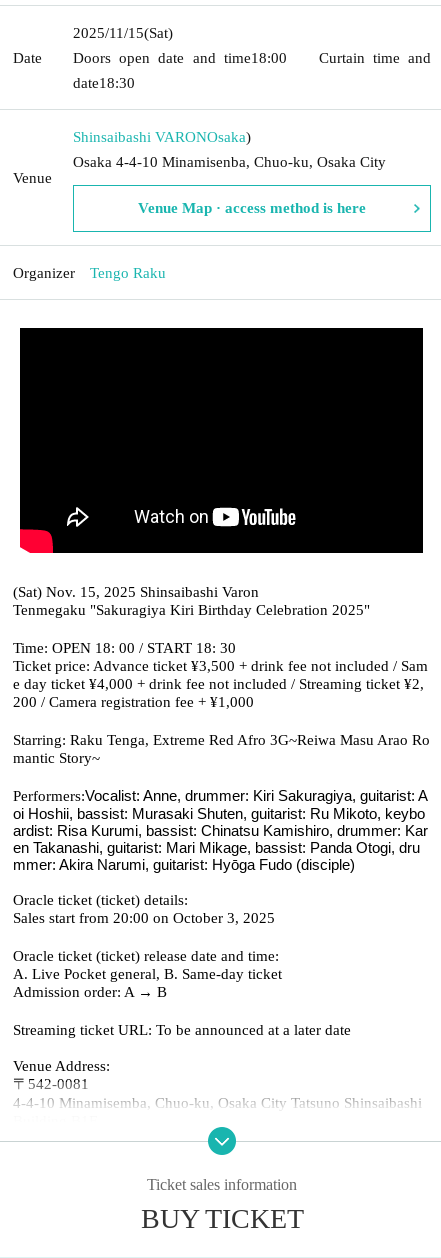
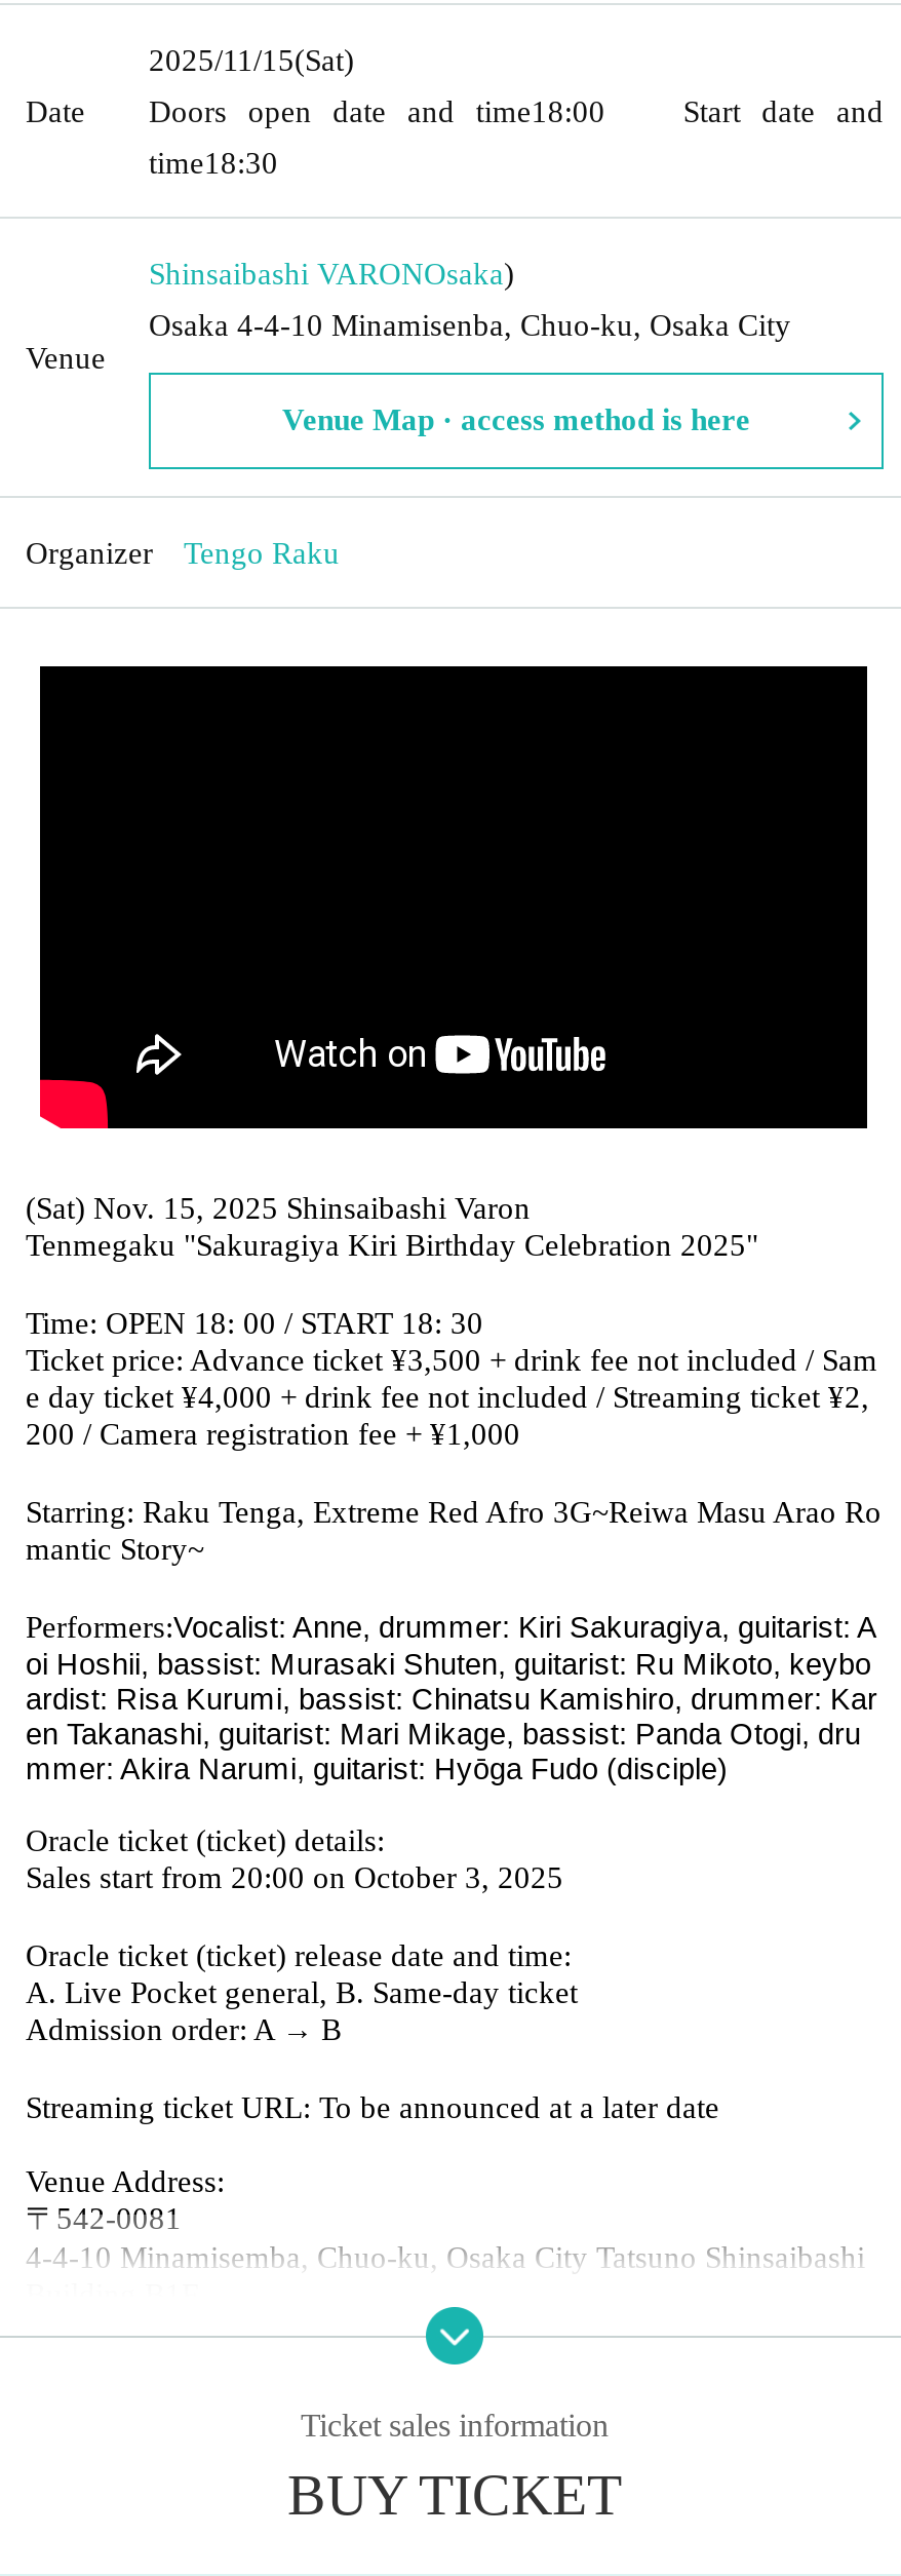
- Doors open date and time18:00 Curtain time and
+ Doors open date and time18:00 Start date and

- date18:30
+ time18:30
